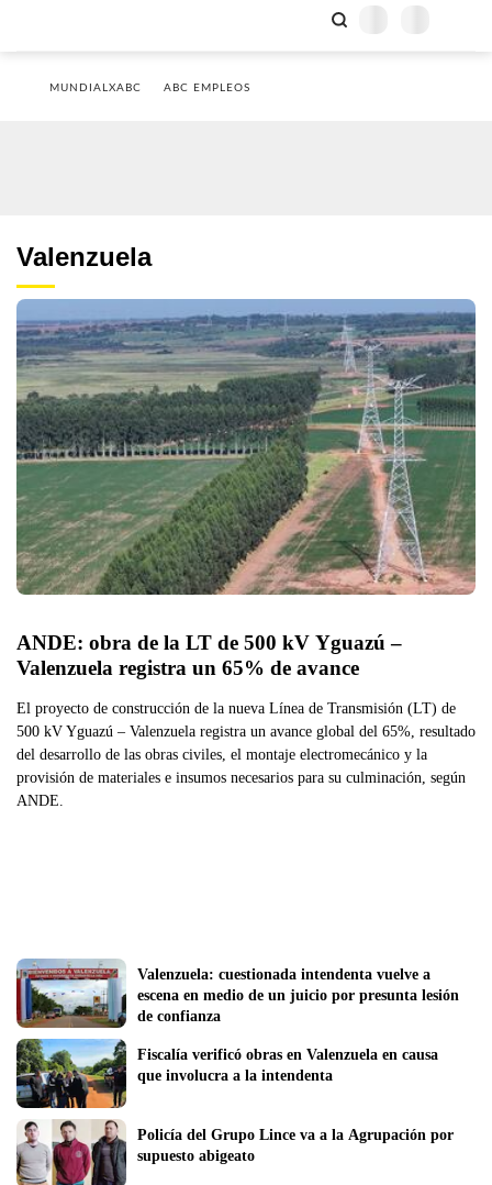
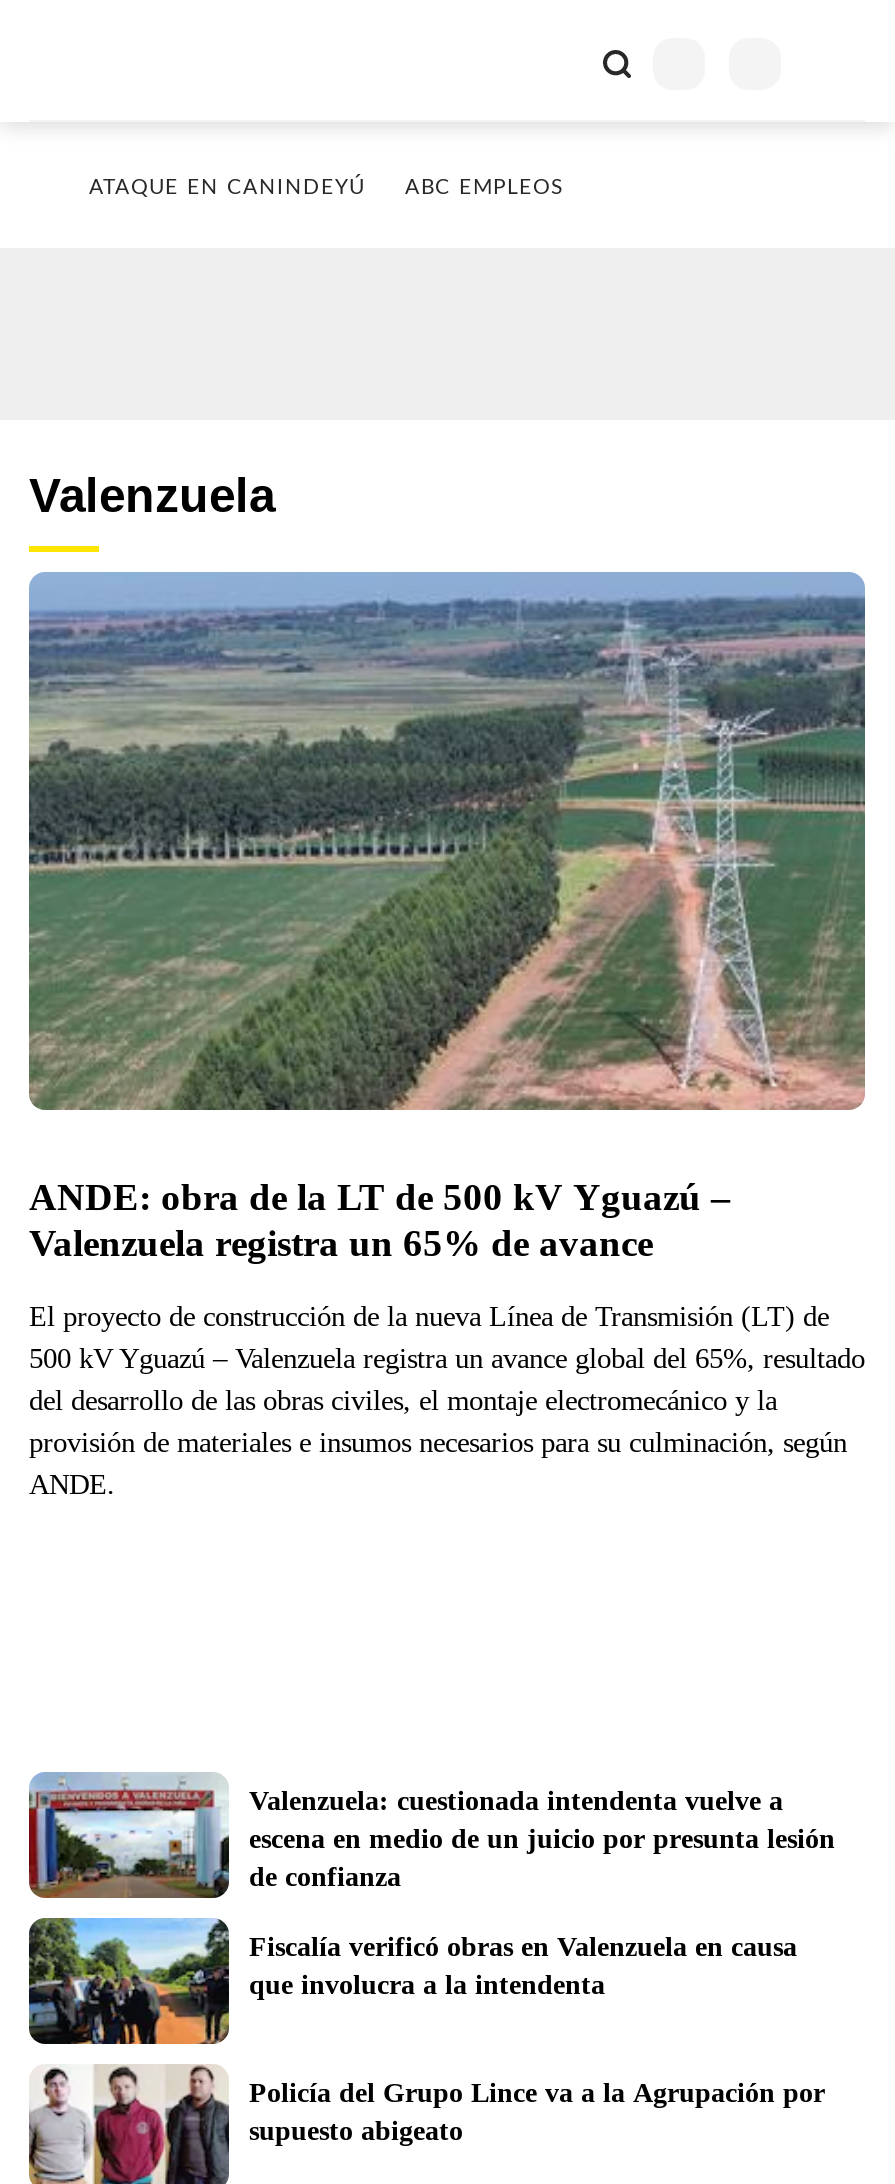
- MUNDIALXABC
+ ATAQUE EN CANINDEYÚ
